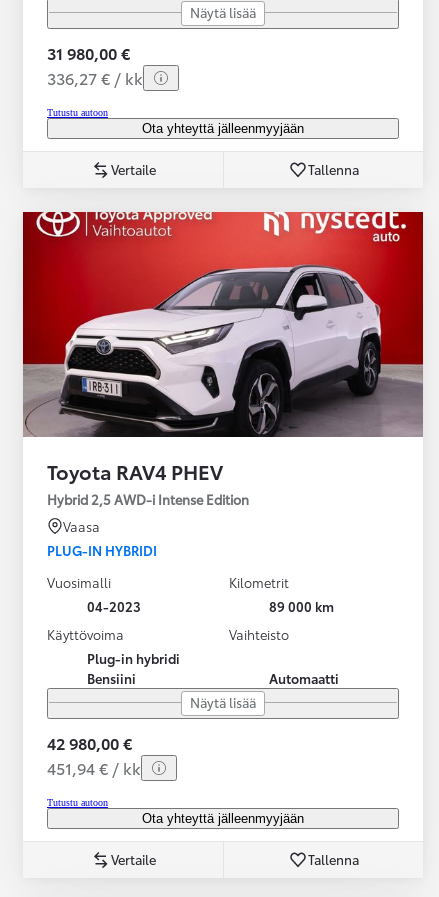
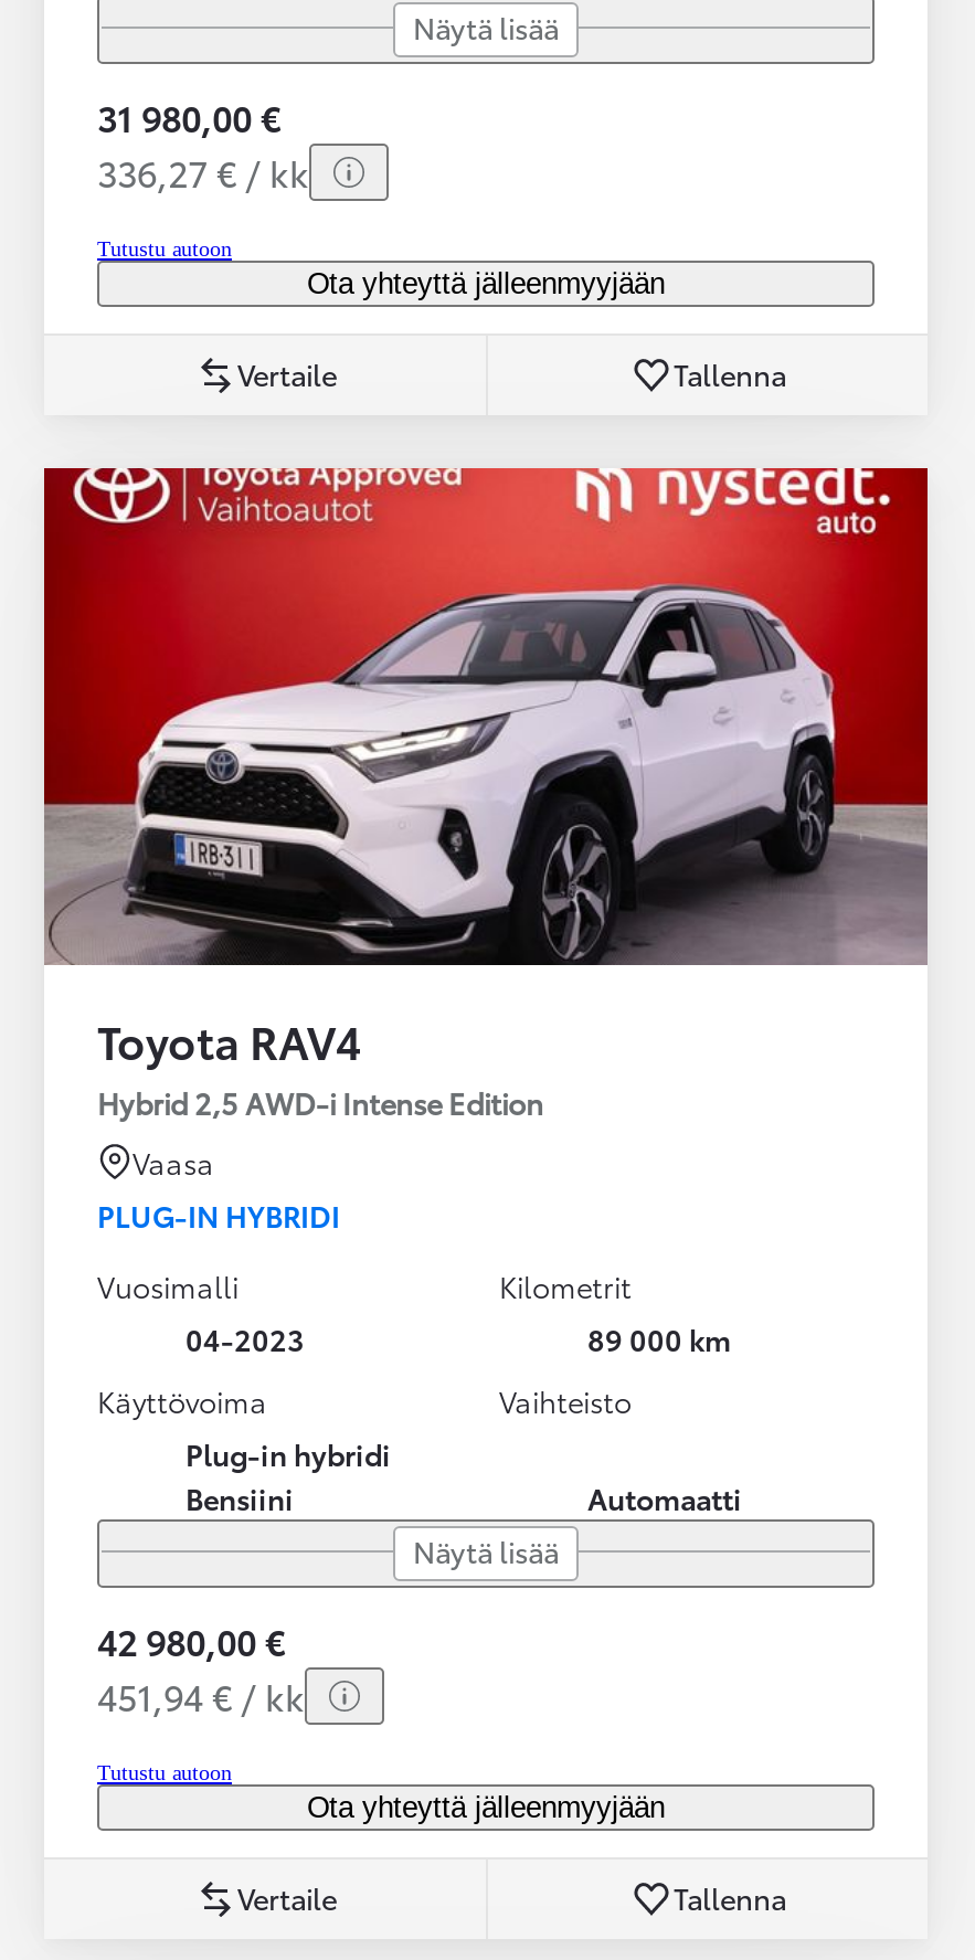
- Toyota RAV4 PHEV
+ Toyota RAV4
